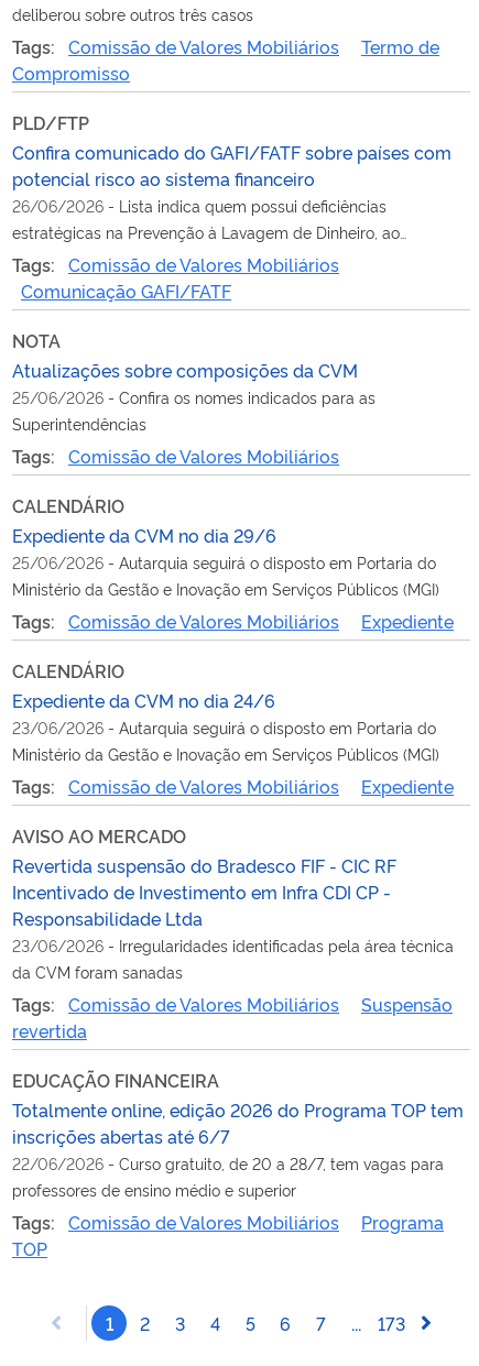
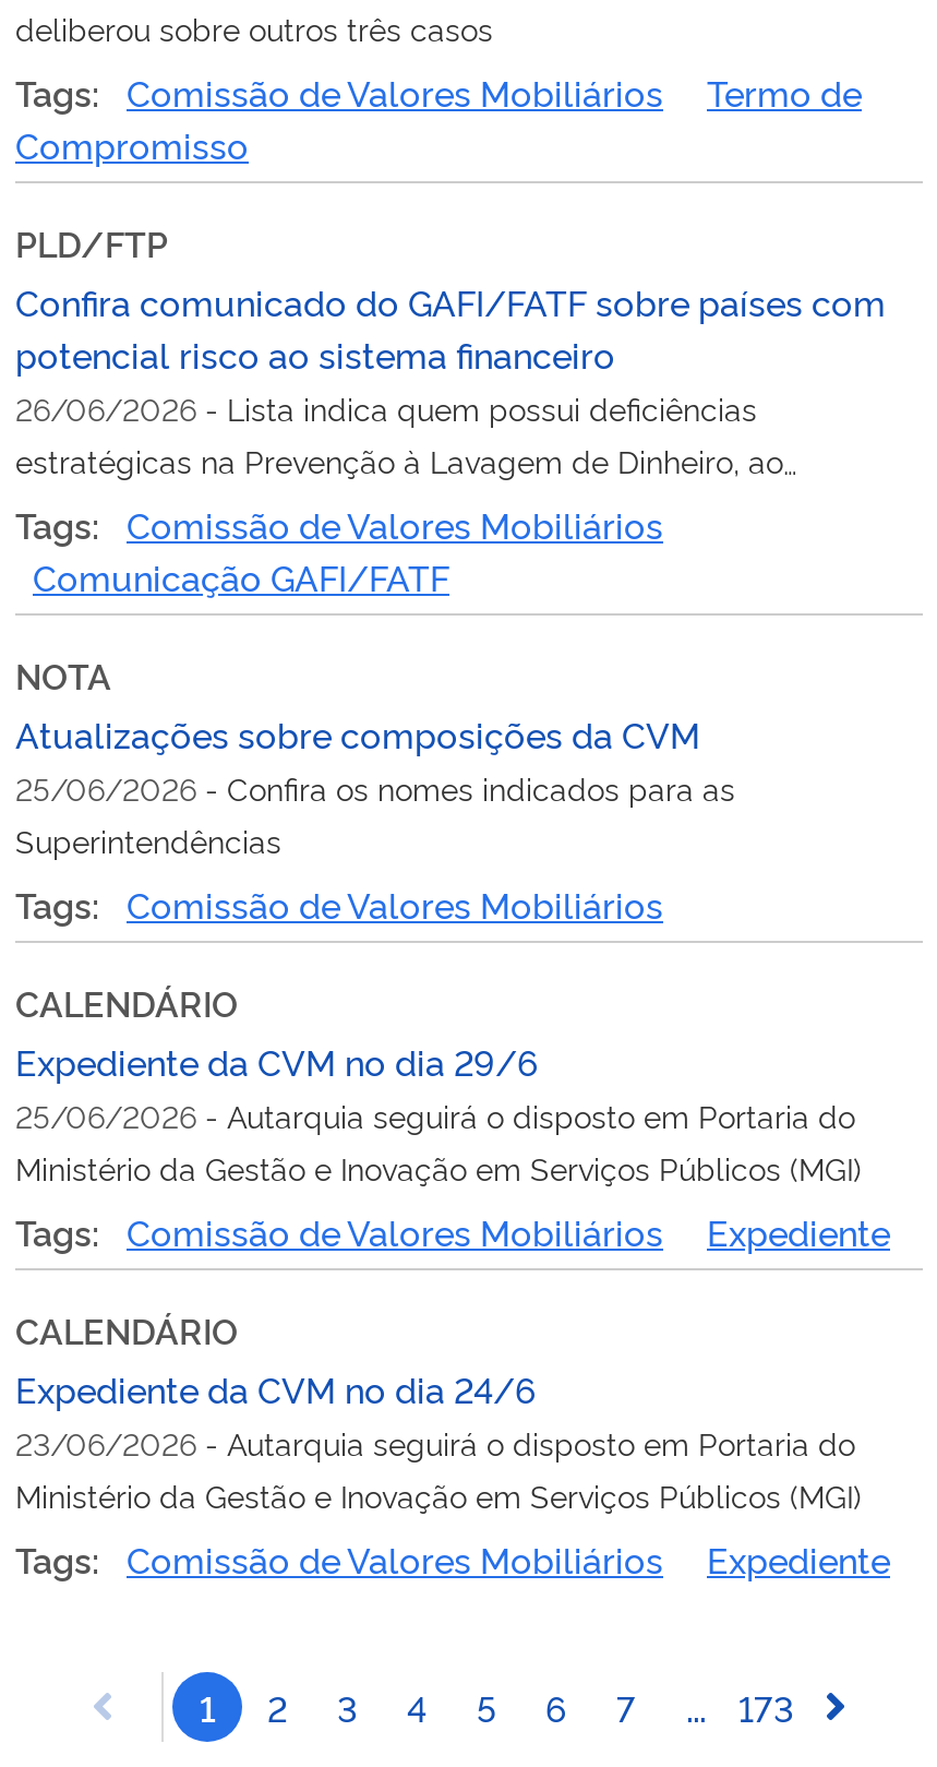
- AVISO AO MERCADO
- Revertida suspensão do Bradesco FIF - CIC RF
- Incentivado de Investimento em Infra CDI CP -
- Responsabilidade Ltda
- 23/06/2026 - Irregularidades identificadas pela área técnica
- da CVM foram sanadas
- Tags: Comissão de Valores Mobiliários
- Suspensão
- revertida
- EDUCAÇÃO FINANCEIRA
- Totalmente online, edição 2026 do Programa TOP tem
- inscrições abertas até 6/7
- 22/06/2026 - Curso gratuito, de 20 a 28/7, tem vagas para
- professores de ensino médio e superior
- Tags: Comissão de Valores Mobiliários
- Programa
- TOP
